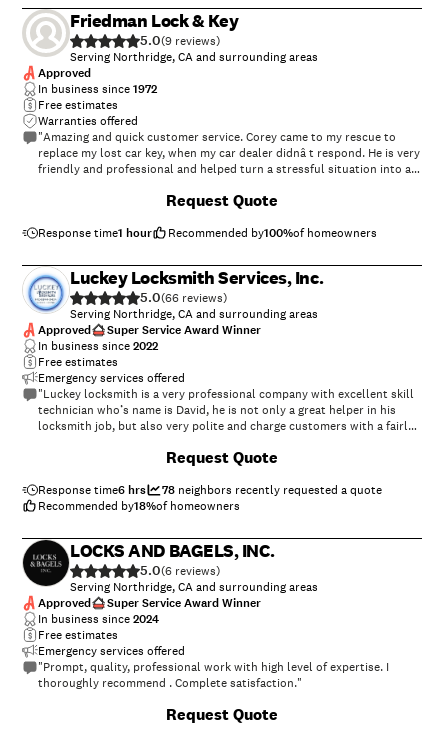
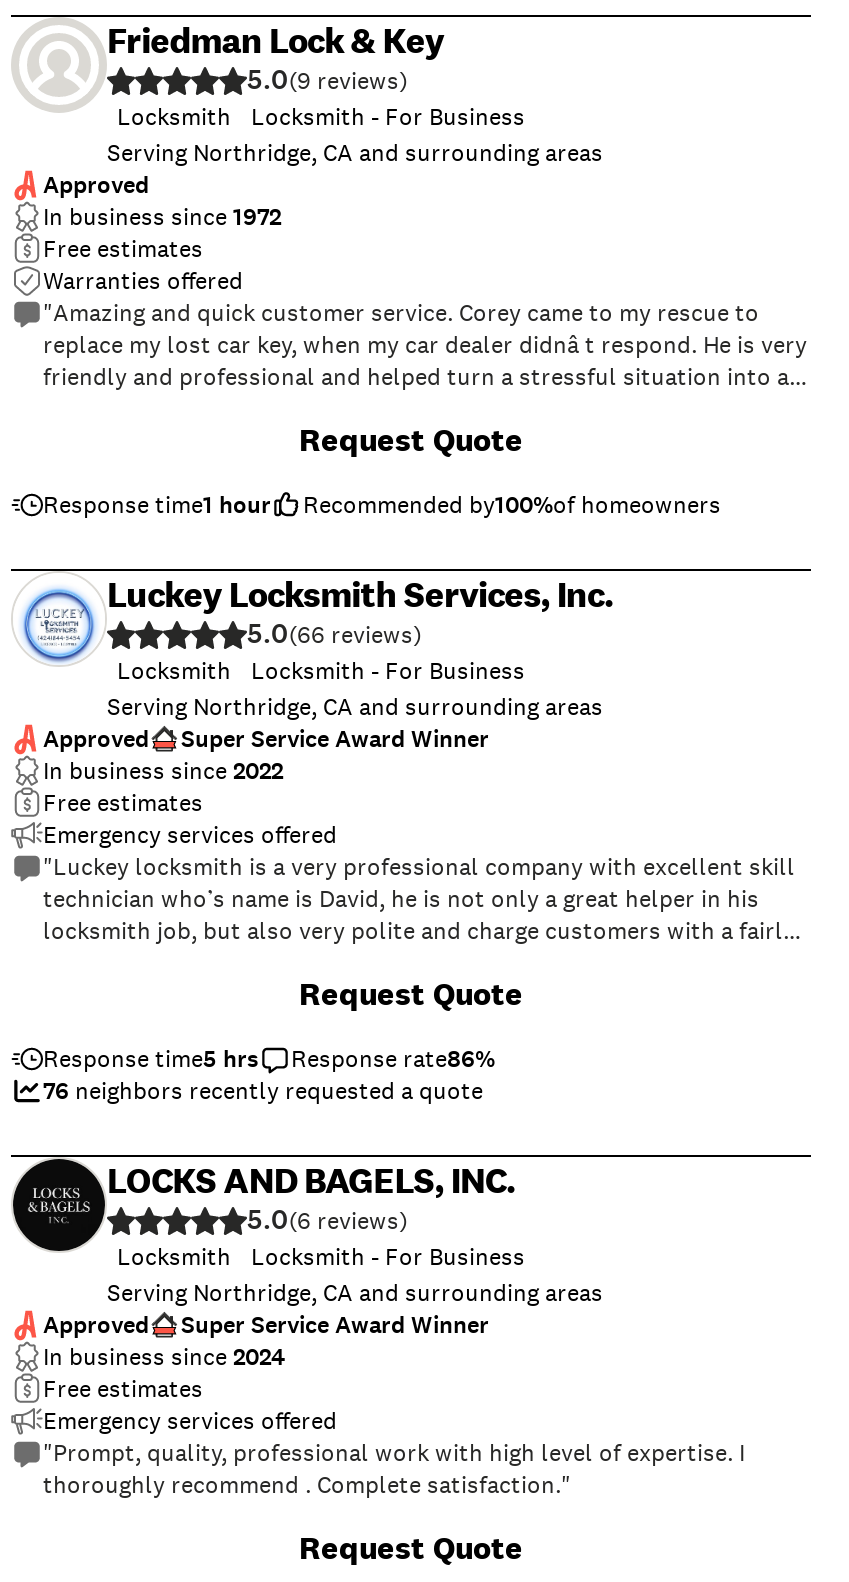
+ Locksmith
+ Locksmith - For Business

+ Locksmith
+ Locksmith - For Business

- Response time6 hrs
- 78 neighbors recently requested a quote
- Recommended by18%of homeowners
+ Response time5 hrs
+ Response rate86%
+ 76 neighbors recently requested a quote

+ Locksmith
+ Locksmith - For Business
